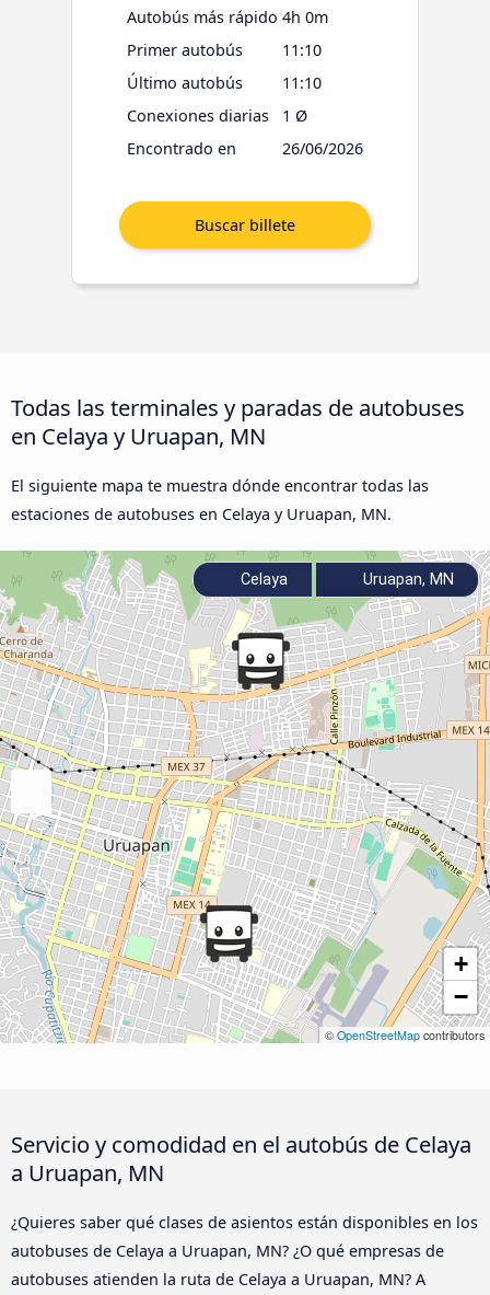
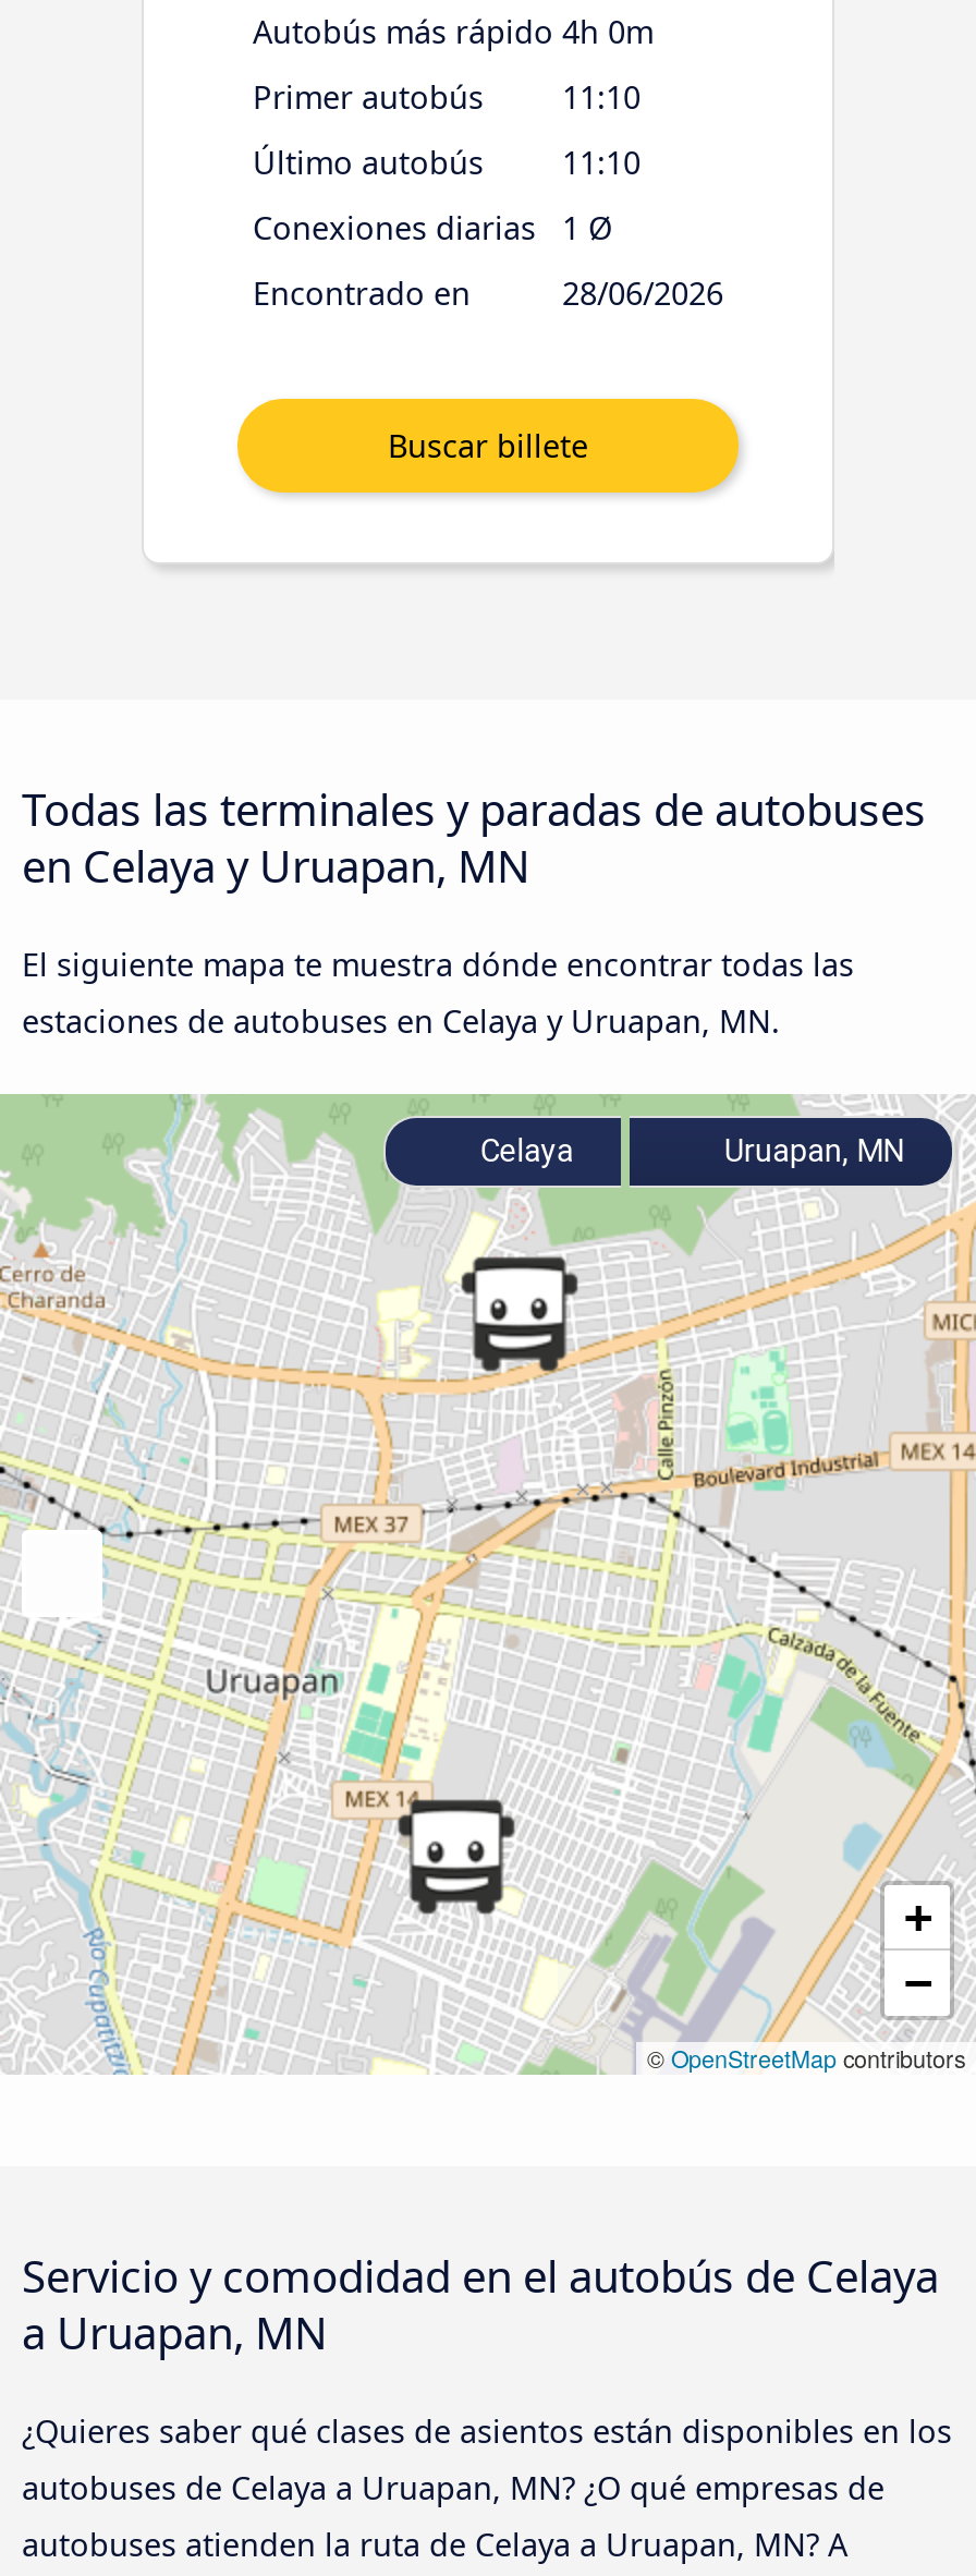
- 26/06/2026
+ 28/06/2026
